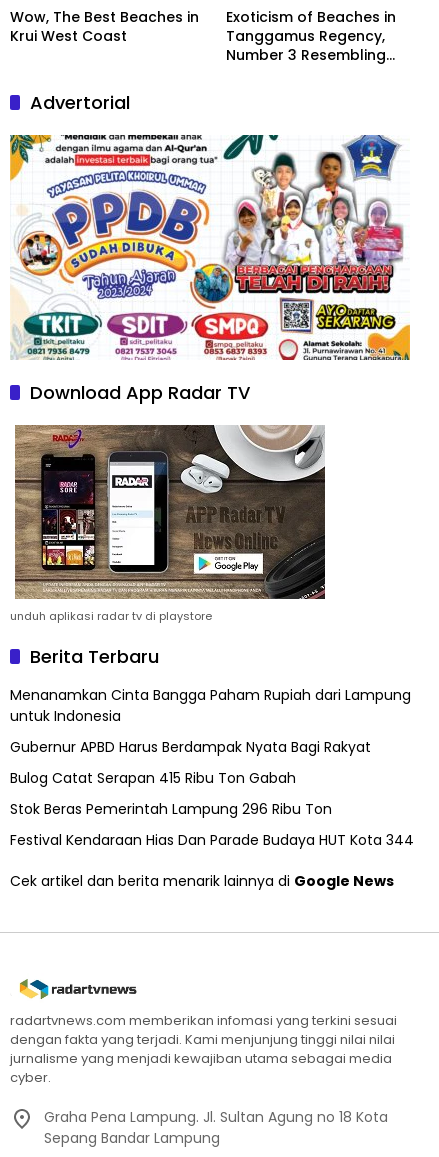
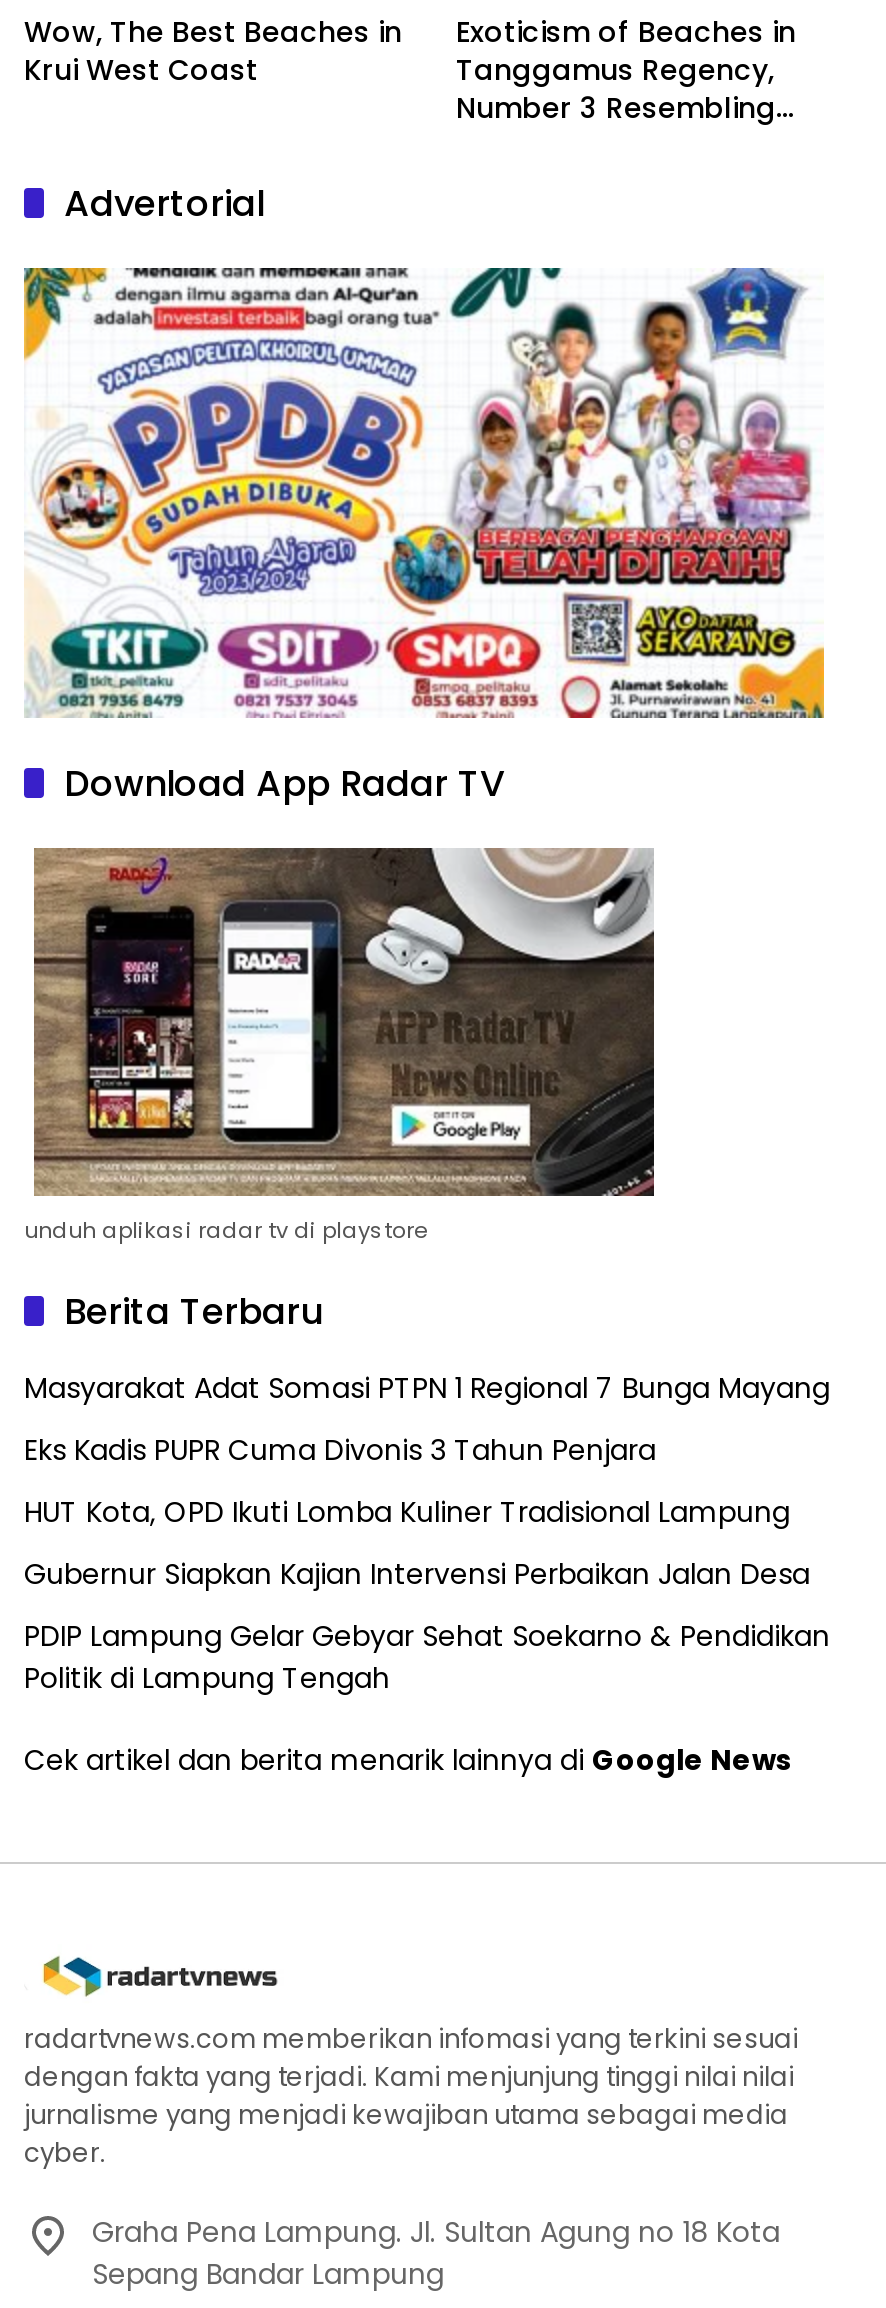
- Menanamkan Cinta Bangga Paham Rupiah dari Lampung
- untuk Indonesia
+ Masyarakat Adat Somasi PTPN 1 Regional 7 Bunga Mayang

- Gubernur APBD Harus Berdampak Nyata Bagi Rakyat
+ Eks Kadis PUPR Cuma Divonis 3 Tahun Penjara

- Bulog Catat Serapan 415 Ribu Ton Gabah
+ HUT Kota, OPD Ikuti Lomba Kuliner Tradisional Lampung

- Stok Beras Pemerintah Lampung 296 Ribu Ton
+ Gubernur Siapkan Kajian Intervensi Perbaikan Jalan Desa

- Festival Kendaraan Hias Dan Parade Budaya HUT Kota 344
+ PDIP Lampung Gelar Gebyar Sehat Soekarno & Pendidikan
+ Politik di Lampung Tengah
